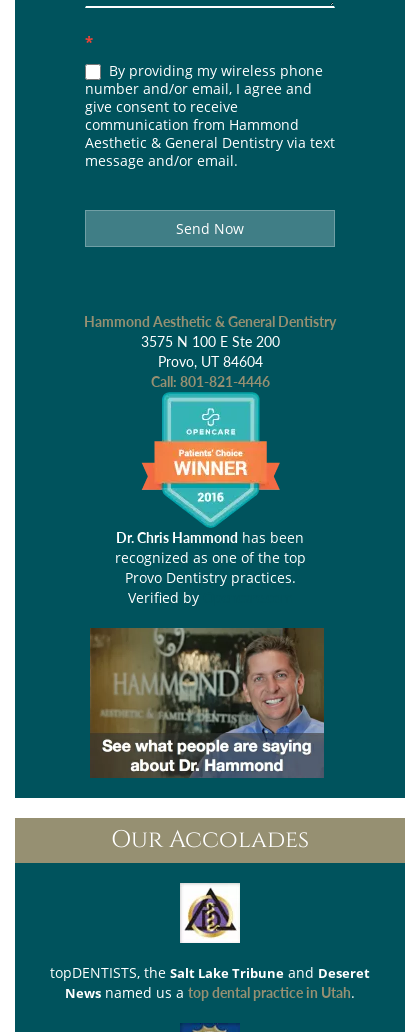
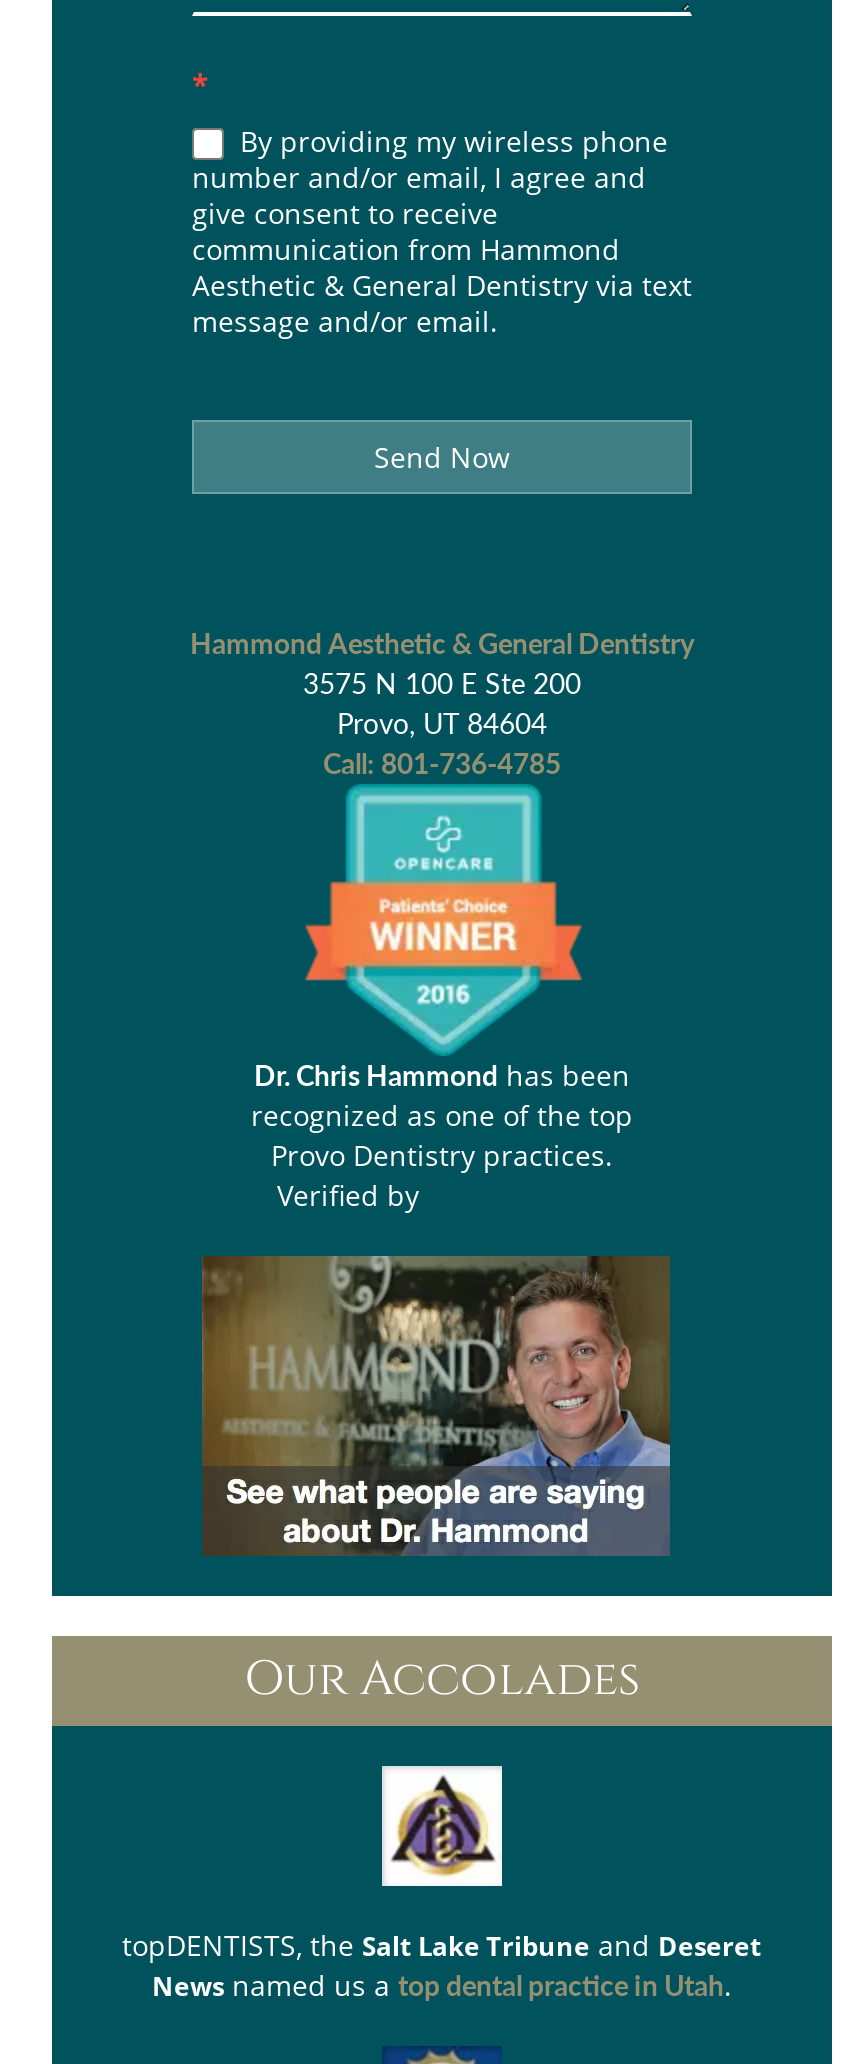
- Call: 801-821-4446
+ Call: 801-736-4785
